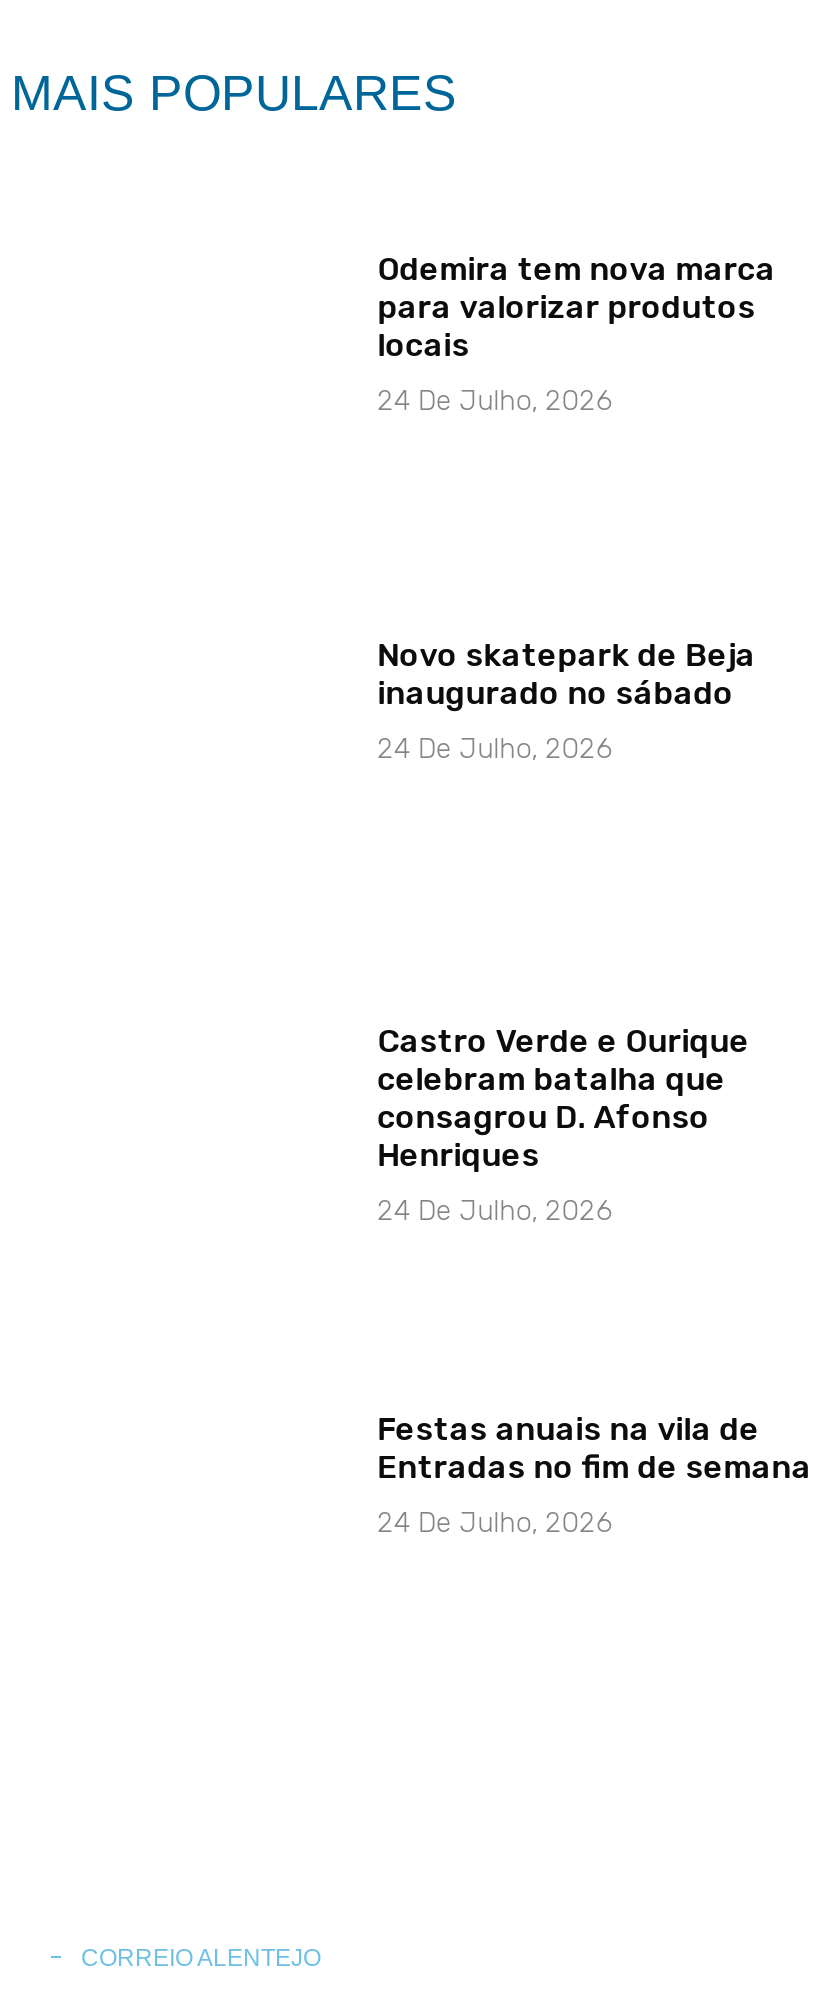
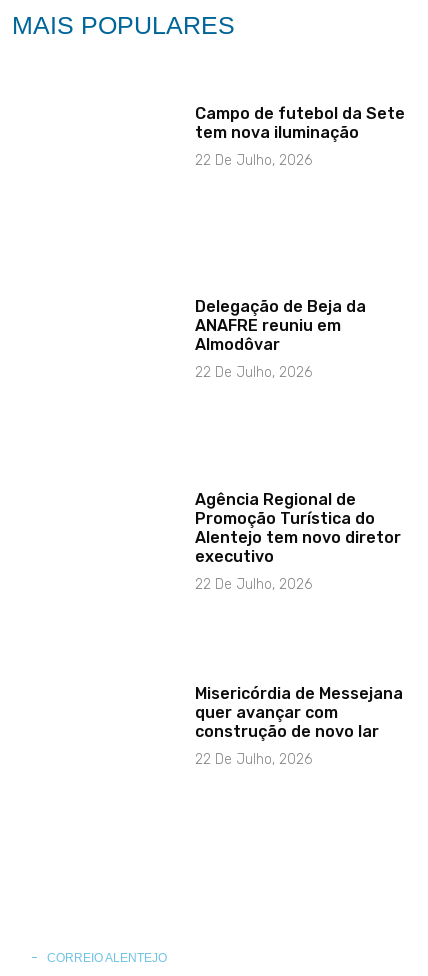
- Odemira tem nova marca
- para valorizar produtos
- locais
+ Campo de futebol da Sete
+ tem nova iluminação

- 24 De Julho, 2026
+ 22 De Julho, 2026

- Novo skatepark de Beja
- inaugurado no sábado
+ Delegação de Beja da
+ ANAFRE reuniu em
+ Almodôvar

- 24 De Julho, 2026
+ 22 De Julho, 2026

- Castro Verde e Ourique
- celebram batalha que
- consagrou D. Afonso
- Henriques
+ Agência Regional de
+ Promoção Turística do
+ Alentejo tem novo diretor
+ executivo

- 24 De Julho, 2026
+ 22 De Julho, 2026

- Festas anuais na vila de
- Entradas no fim de semana
+ Misericórdia de Messejana
+ quer avançar com
+ construção de novo lar

- 24 De Julho, 2026
+ 22 De Julho, 2026
